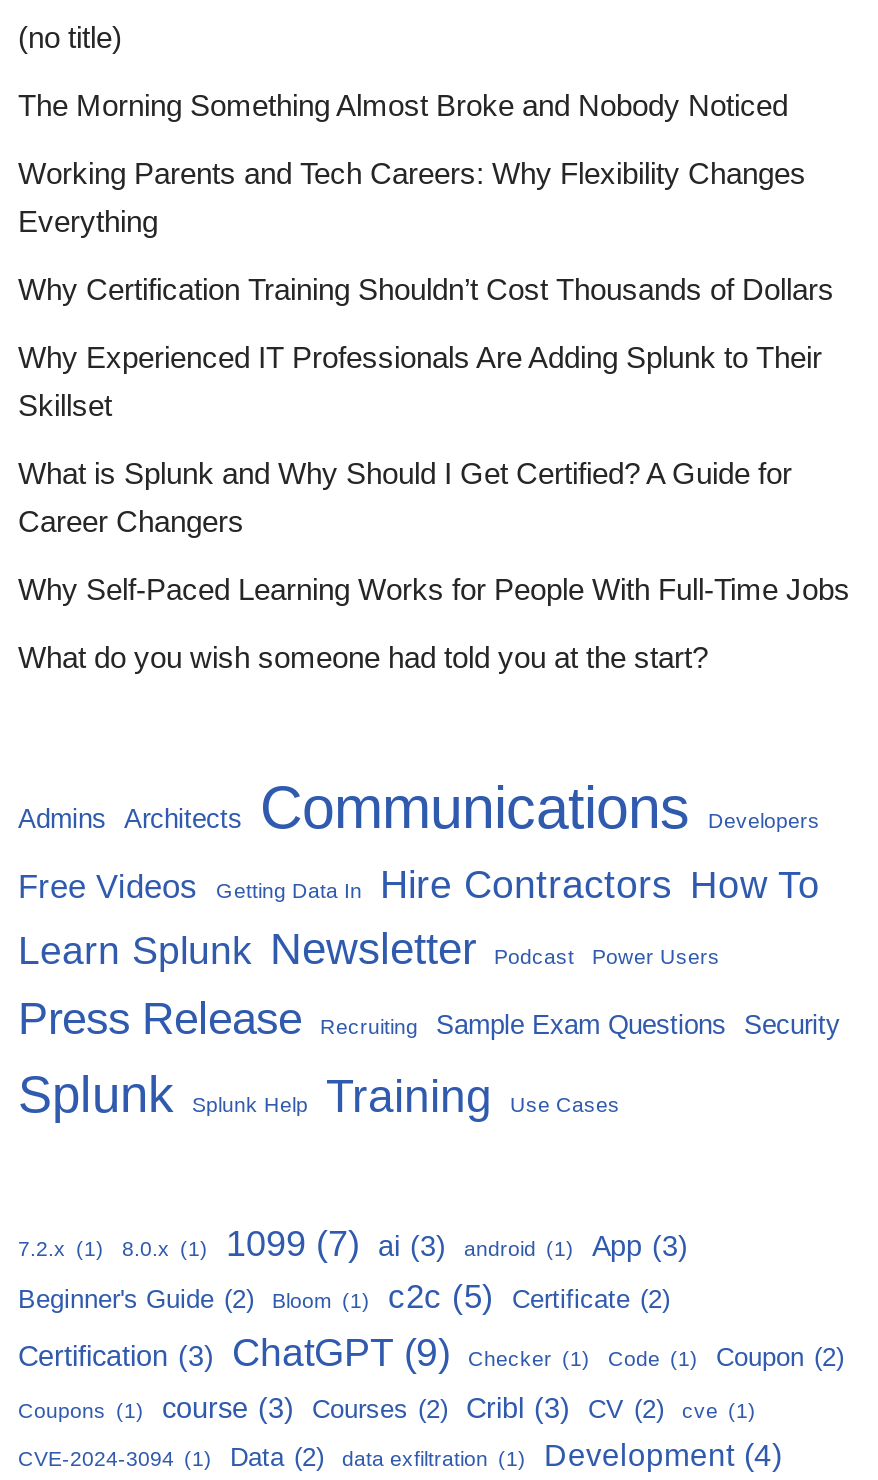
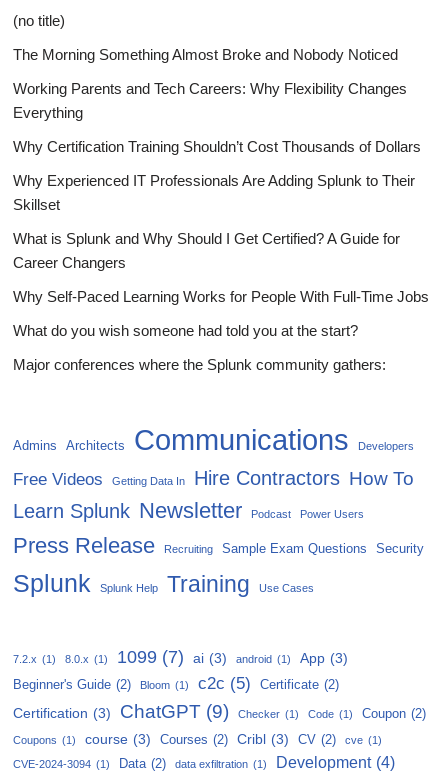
+ Major conferences where the Splunk community gathers:
